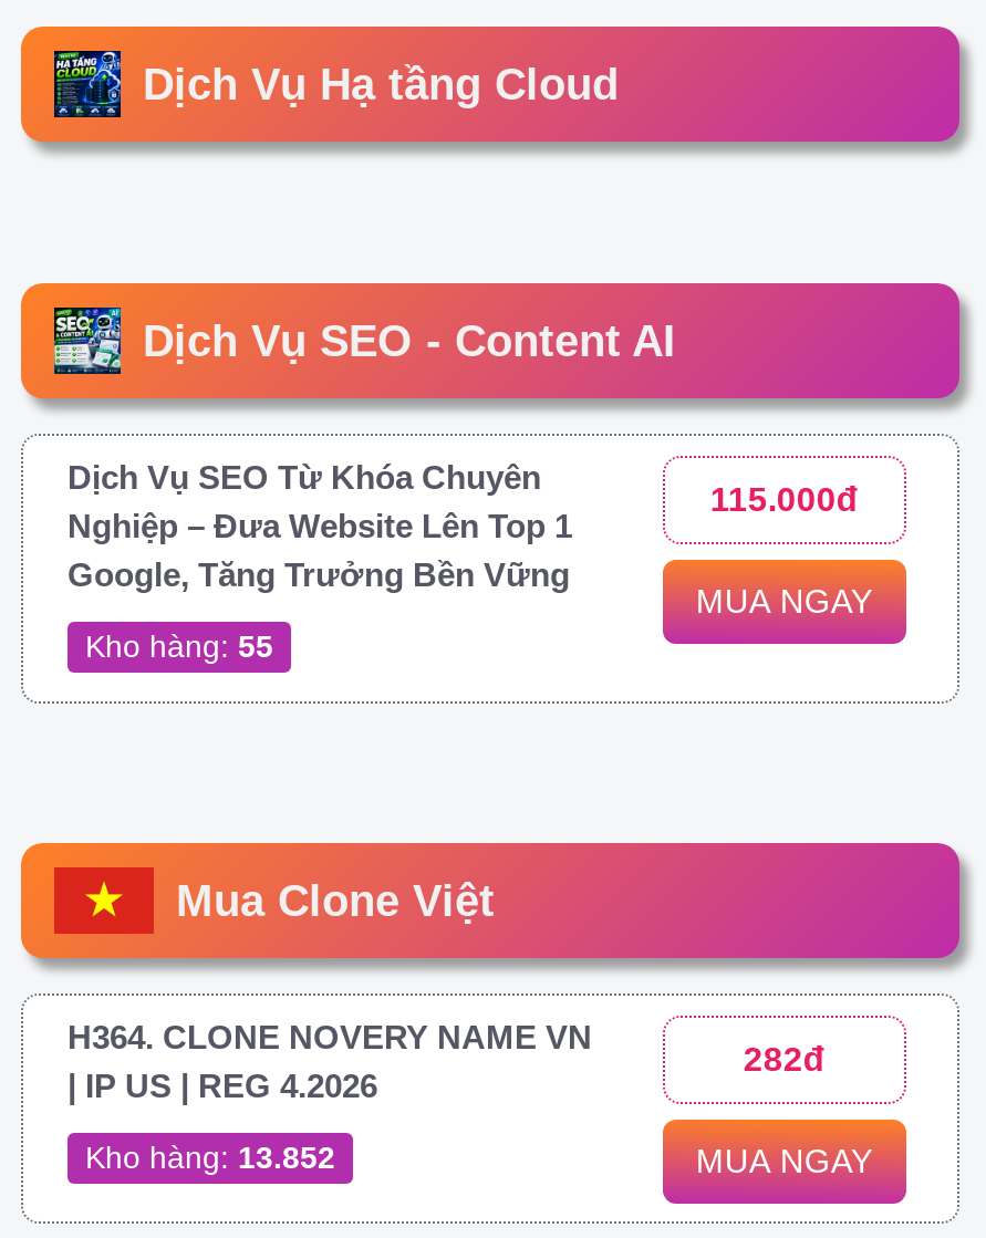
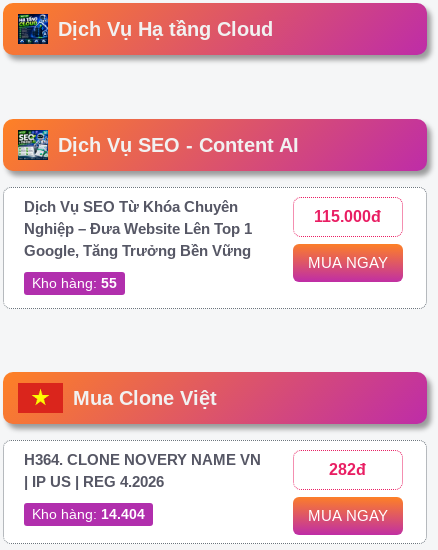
- Kho hàng: 13.852
+ Kho hàng: 14.404
